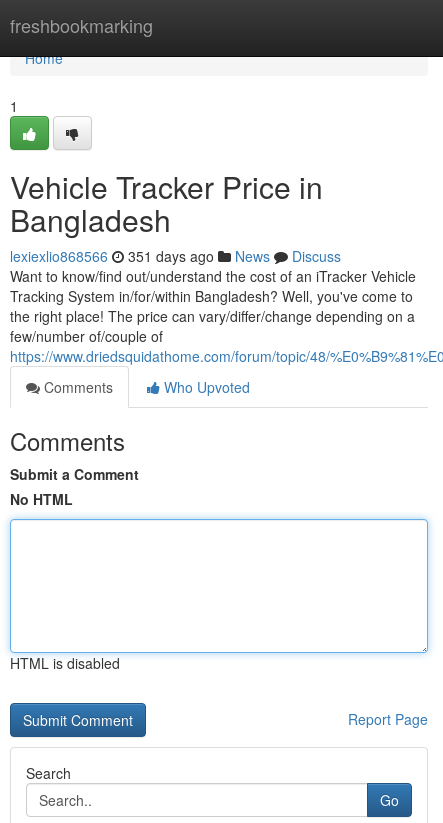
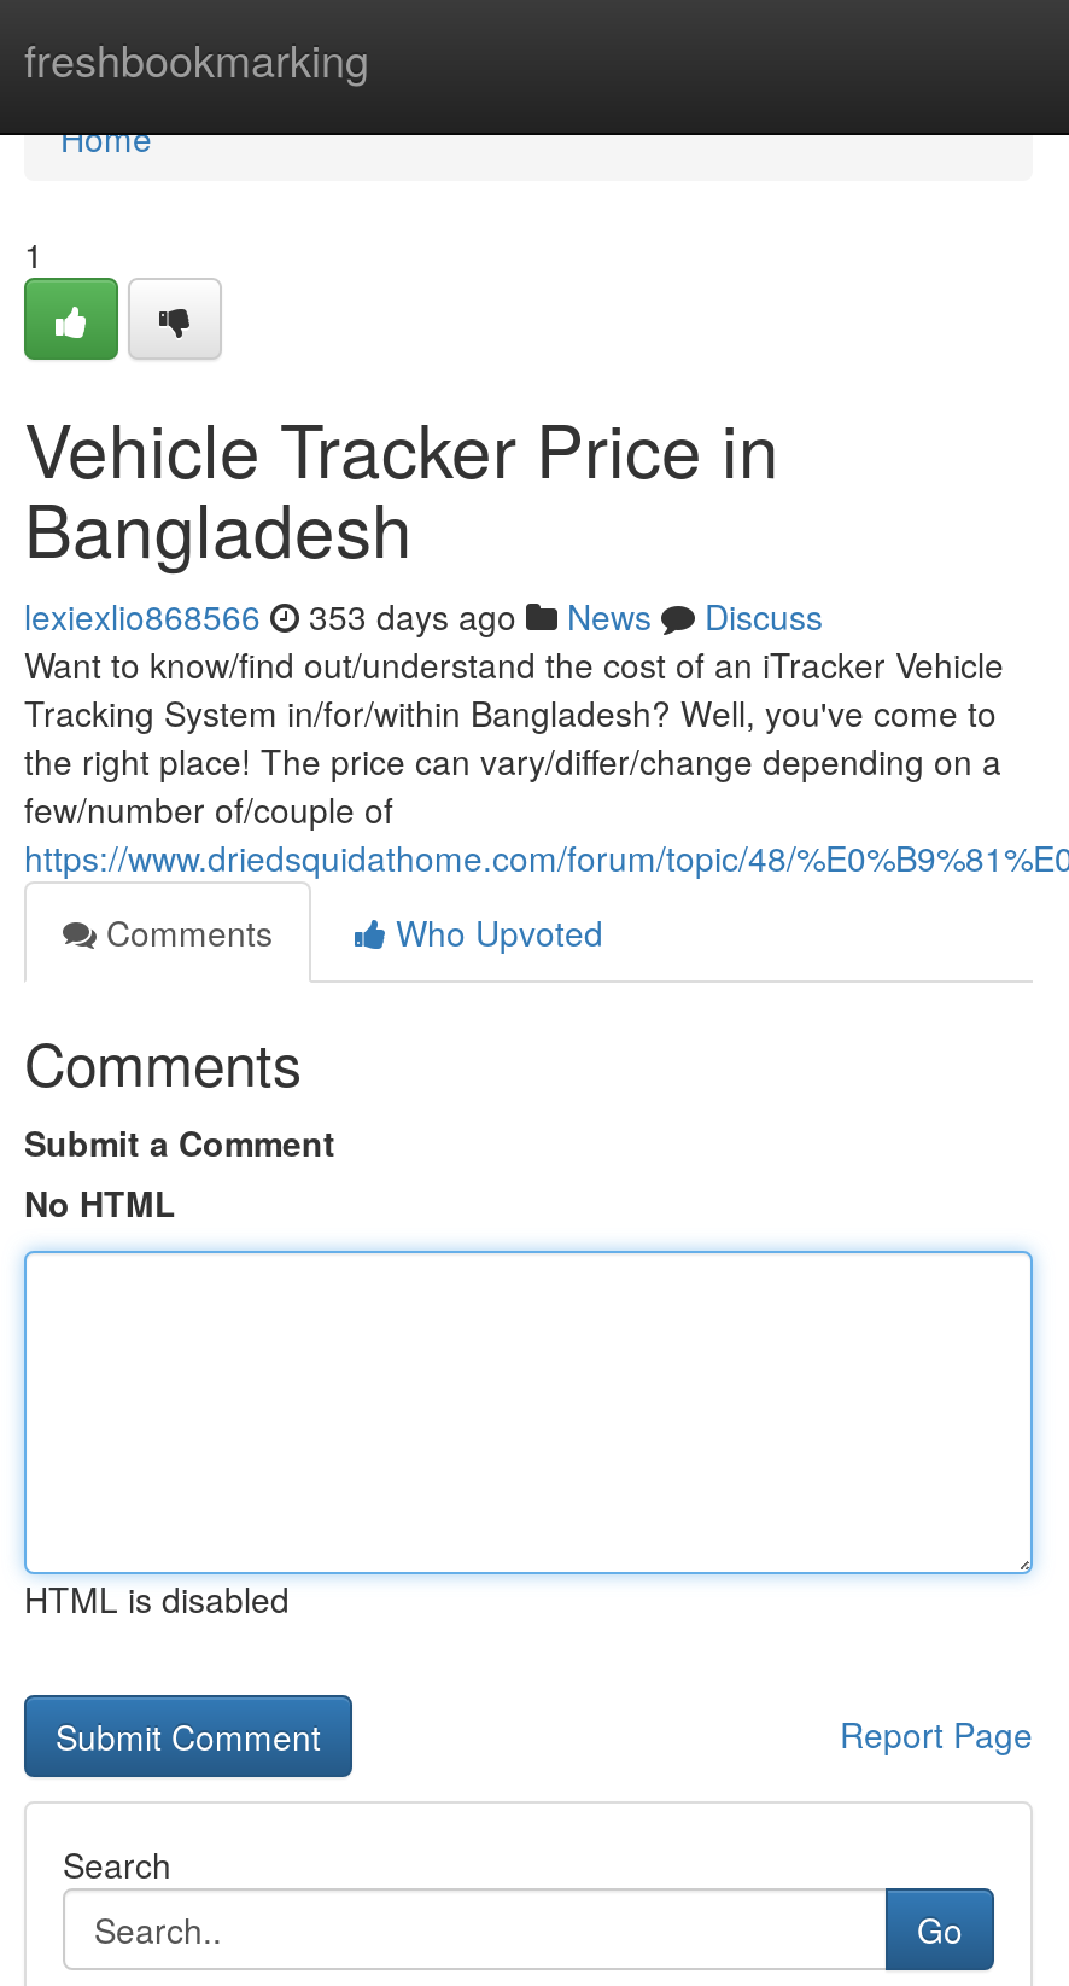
- lexiexlio868566 351 days ago News Discuss
+ lexiexlio868566 353 days ago News Discuss
